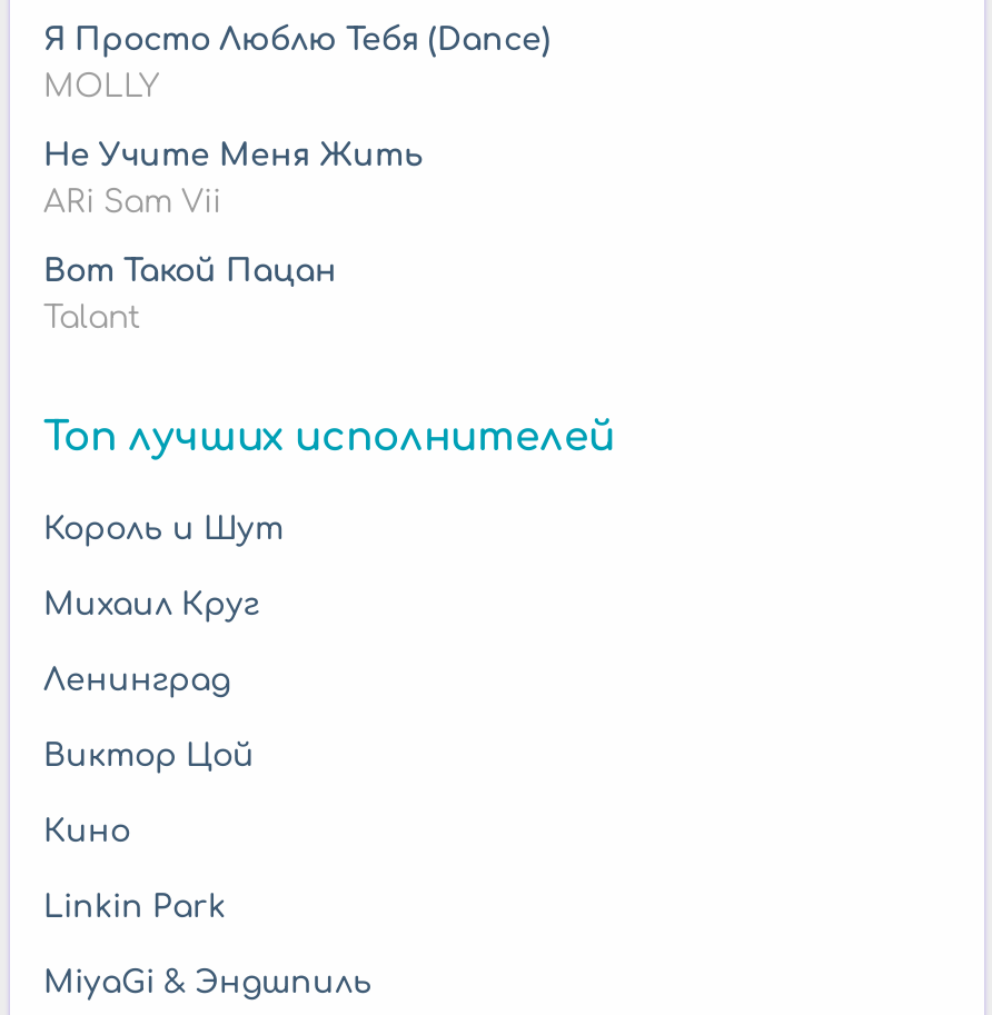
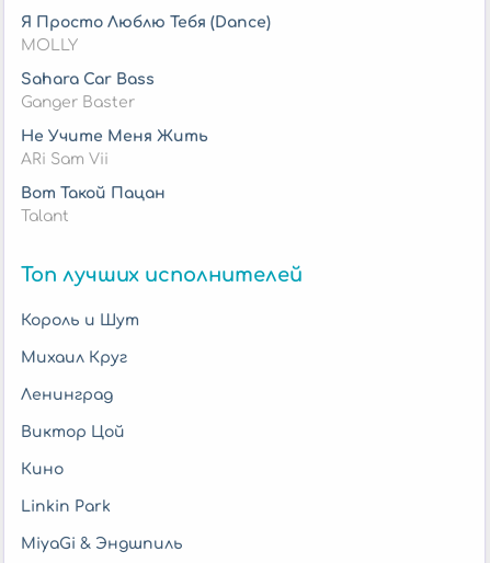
+ Sahara Car Bass
+ Ganger Baster
